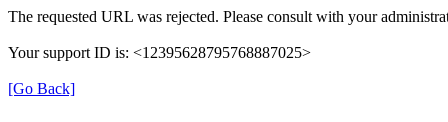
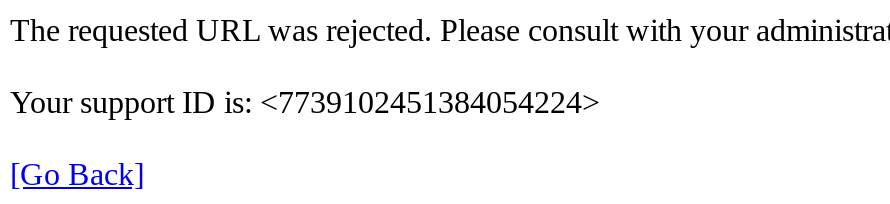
- Your support ID is: <12395628795768887025>
+ Your support ID is: <7739102451384054224>
